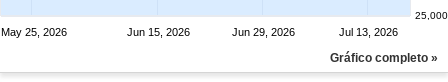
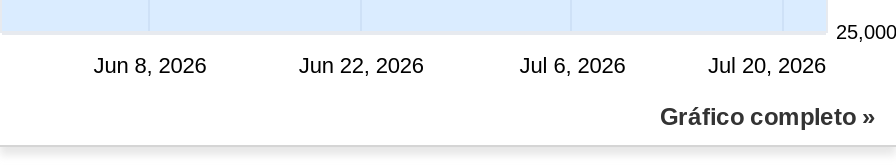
- Jun 15, 2026
- Jun 29, 2026
- Jul 13, 2026
- May 25, 2026
+ Jun 8, 2026
+ Jun 22, 2026
+ Jul 6, 2026
+ Jul 20, 2026
